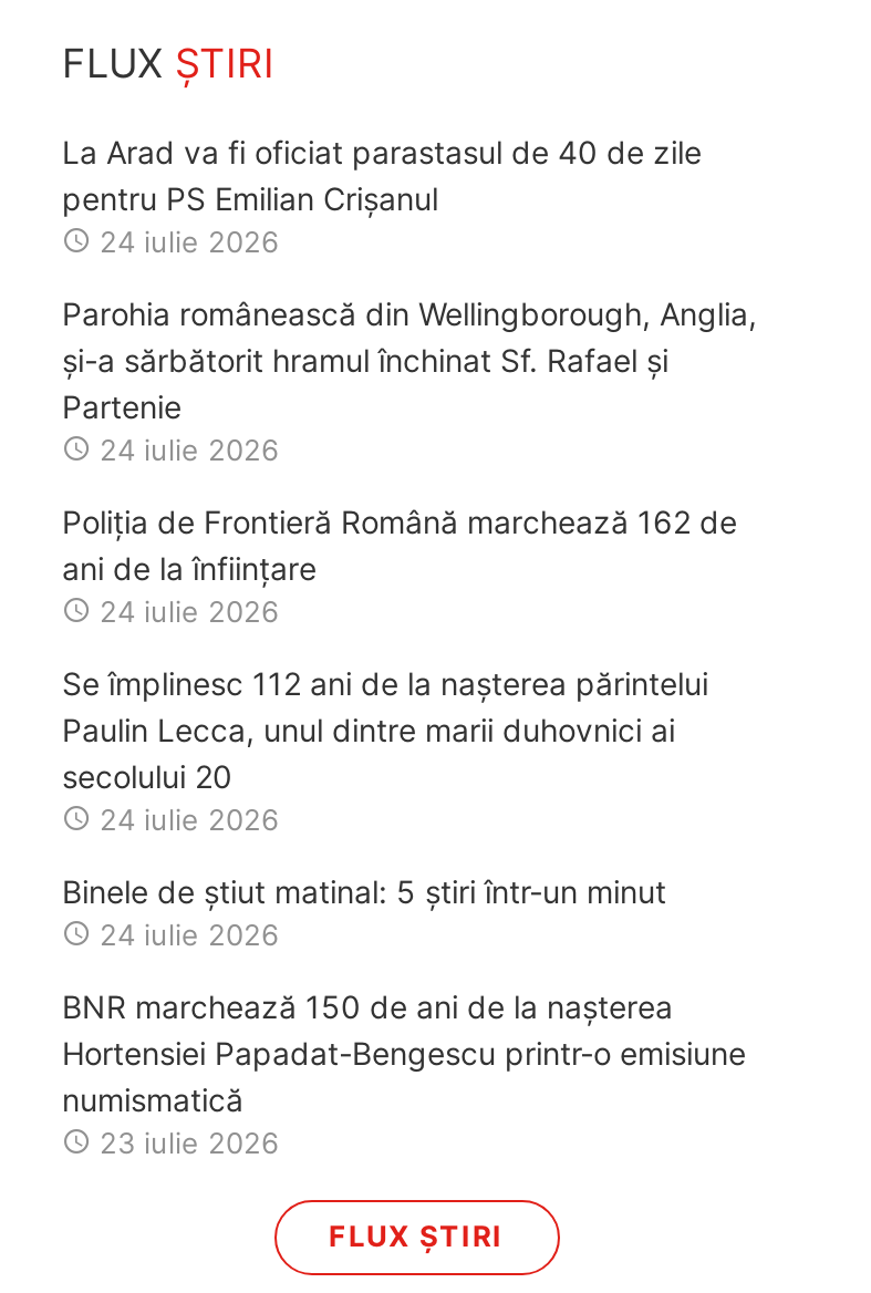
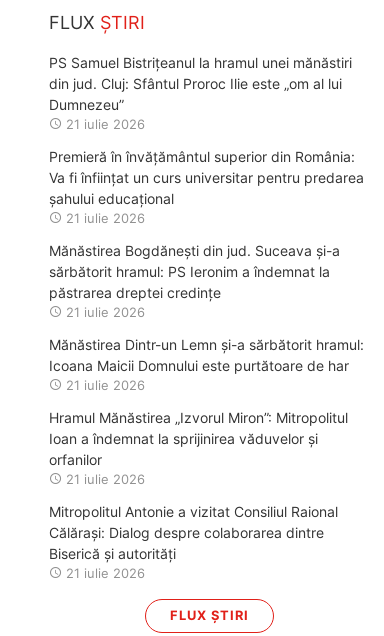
- La Arad va fi oficiat parastasul de 40 de zile
- pentru PS Emilian Crișanul
- 24 iulie 2026
+ PS Samuel Bistrițeanul la hramul unei mănăstiri
+ din jud. Cluj: Sfântul Proroc Ilie este „om al lui
+ Dumnezeu”
+ 21 iulie 2026

- Parohia românească din Wellingborough, Anglia,
- și-a sărbătorit hramul închinat Sf. Rafael și
- Partenie
- 24 iulie 2026
+ Premieră în învățământul superior din România:
+ Va fi înființat un curs universitar pentru predarea
+ șahului educațional
+ 21 iulie 2026

- Poliția de Frontieră Română marchează 162 de
- ani de la înființare
- 24 iulie 2026
+ Mănăstirea Bogdănești din jud. Suceava și-a
+ sărbătorit hramul: PS Ieronim a îndemnat la
+ păstrarea dreptei credințe
+ 21 iulie 2026

- Se împlinesc 112 ani de la nașterea părintelui
- Paulin Lecca, unul dintre marii duhovnici ai
- secolului 20
- 24 iulie 2026
+ Mănăstirea Dintr-un Lemn și-a sărbătorit hramul:
+ Icoana Maicii Domnului este purtătoare de har
+ 21 iulie 2026

- Binele de știut matinal: 5 știri într-un minut
- 24 iulie 2026
+ Hramul Mănăstirea „Izvorul Miron”: Mitropolitul
+ Ioan a îndemnat la sprijinirea văduvelor și
+ orfanilor
+ 21 iulie 2026

- BNR marchează 150 de ani de la nașterea
- Hortensiei Papadat-Bengescu printr-o emisiune
- numismatică
- 23 iulie 2026
+ Mitropolitul Antonie a vizitat Consiliul Raional
+ Călărași: Dialog despre colaborarea dintre
+ Biserică și autorități
+ 21 iulie 2026
